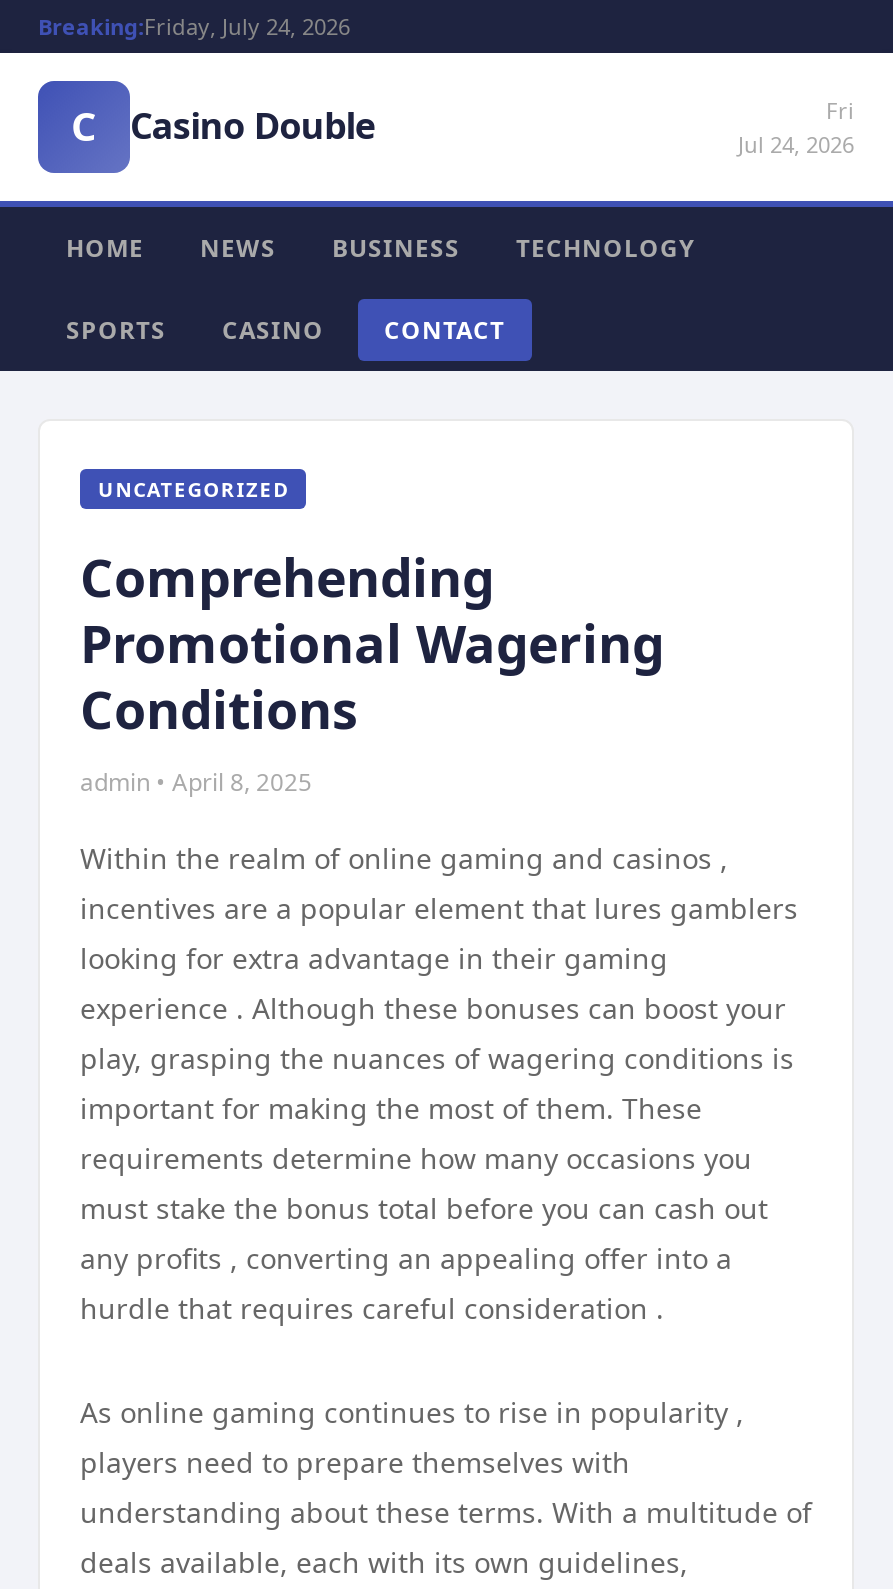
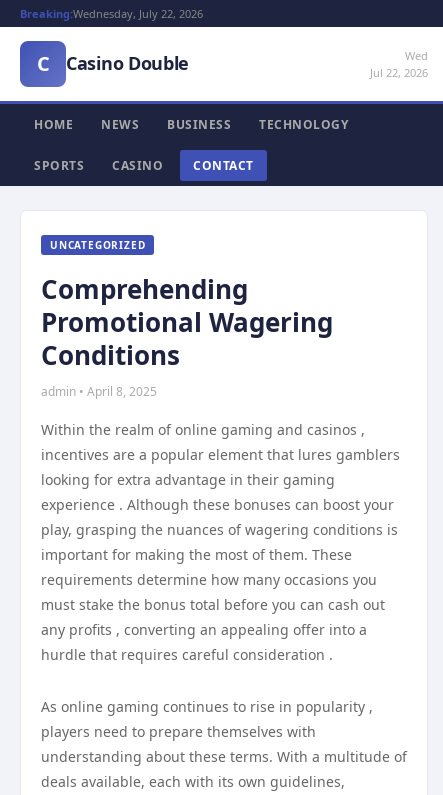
- Breaking:Friday, July 24, 2026
+ Breaking:Wednesday, July 22, 2026

- Fri
- Jul 24, 2026
+ Wed
+ Jul 22, 2026
